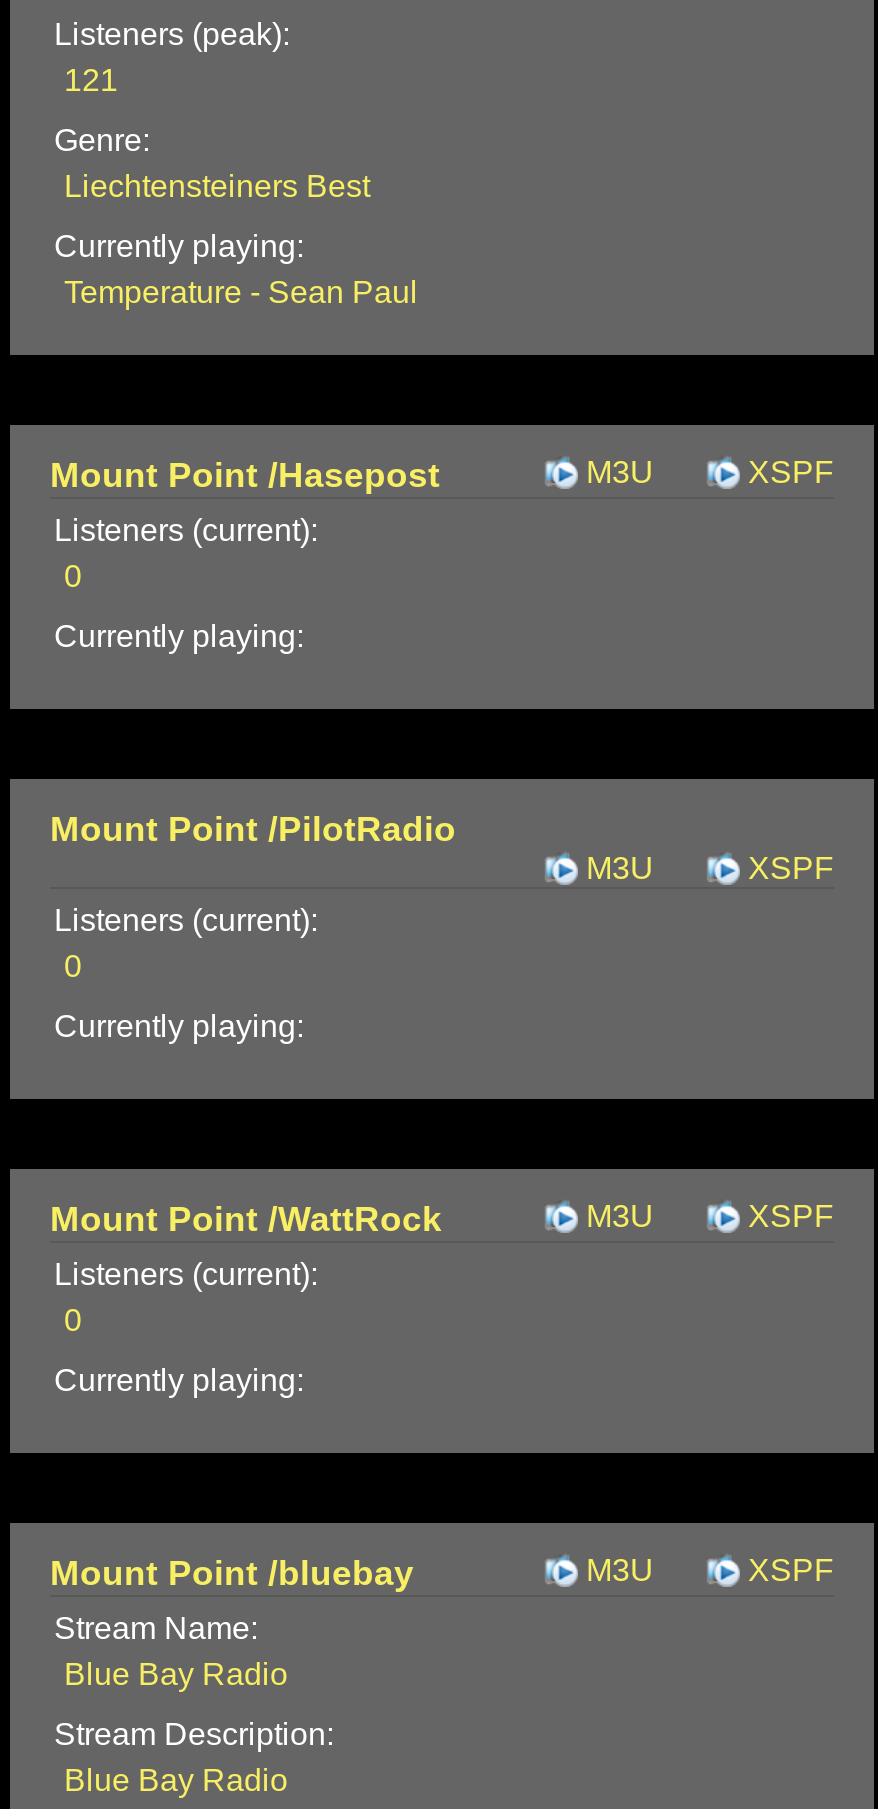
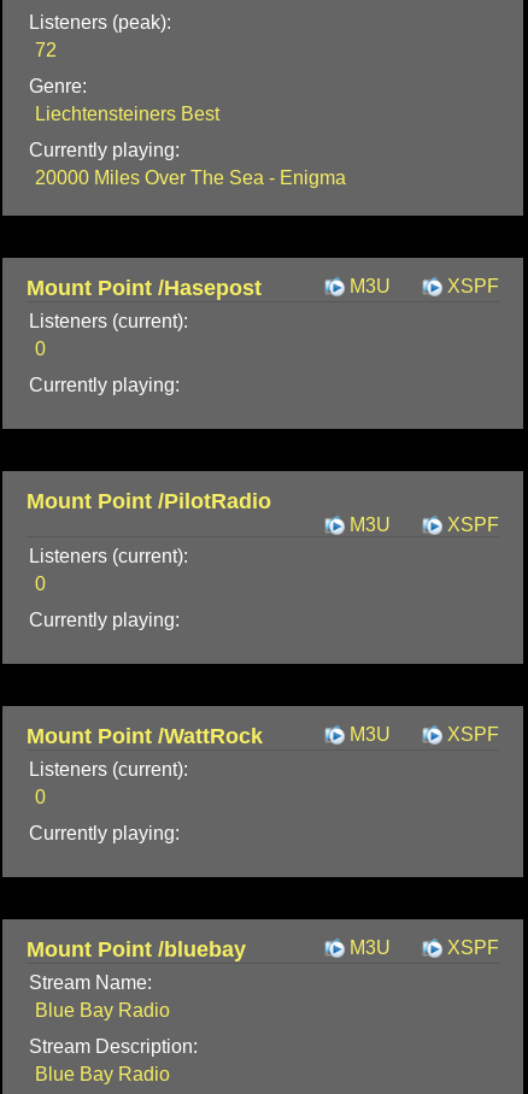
- 121
+ 72

- Temperature - Sean Paul
+ 20000 Miles Over The Sea - Enigma
